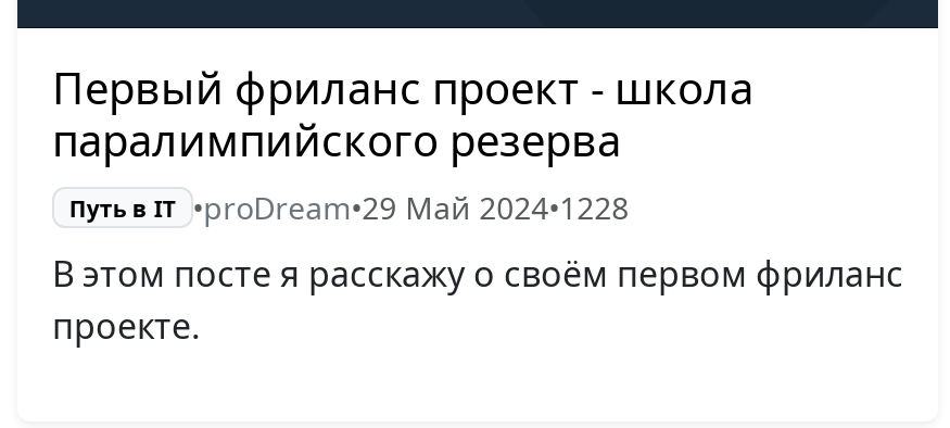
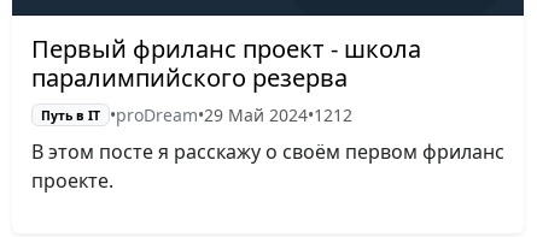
- Путь в IT • proDream•29 Май 2024•1228
+ Путь в IT • proDream•29 Май 2024•1212
